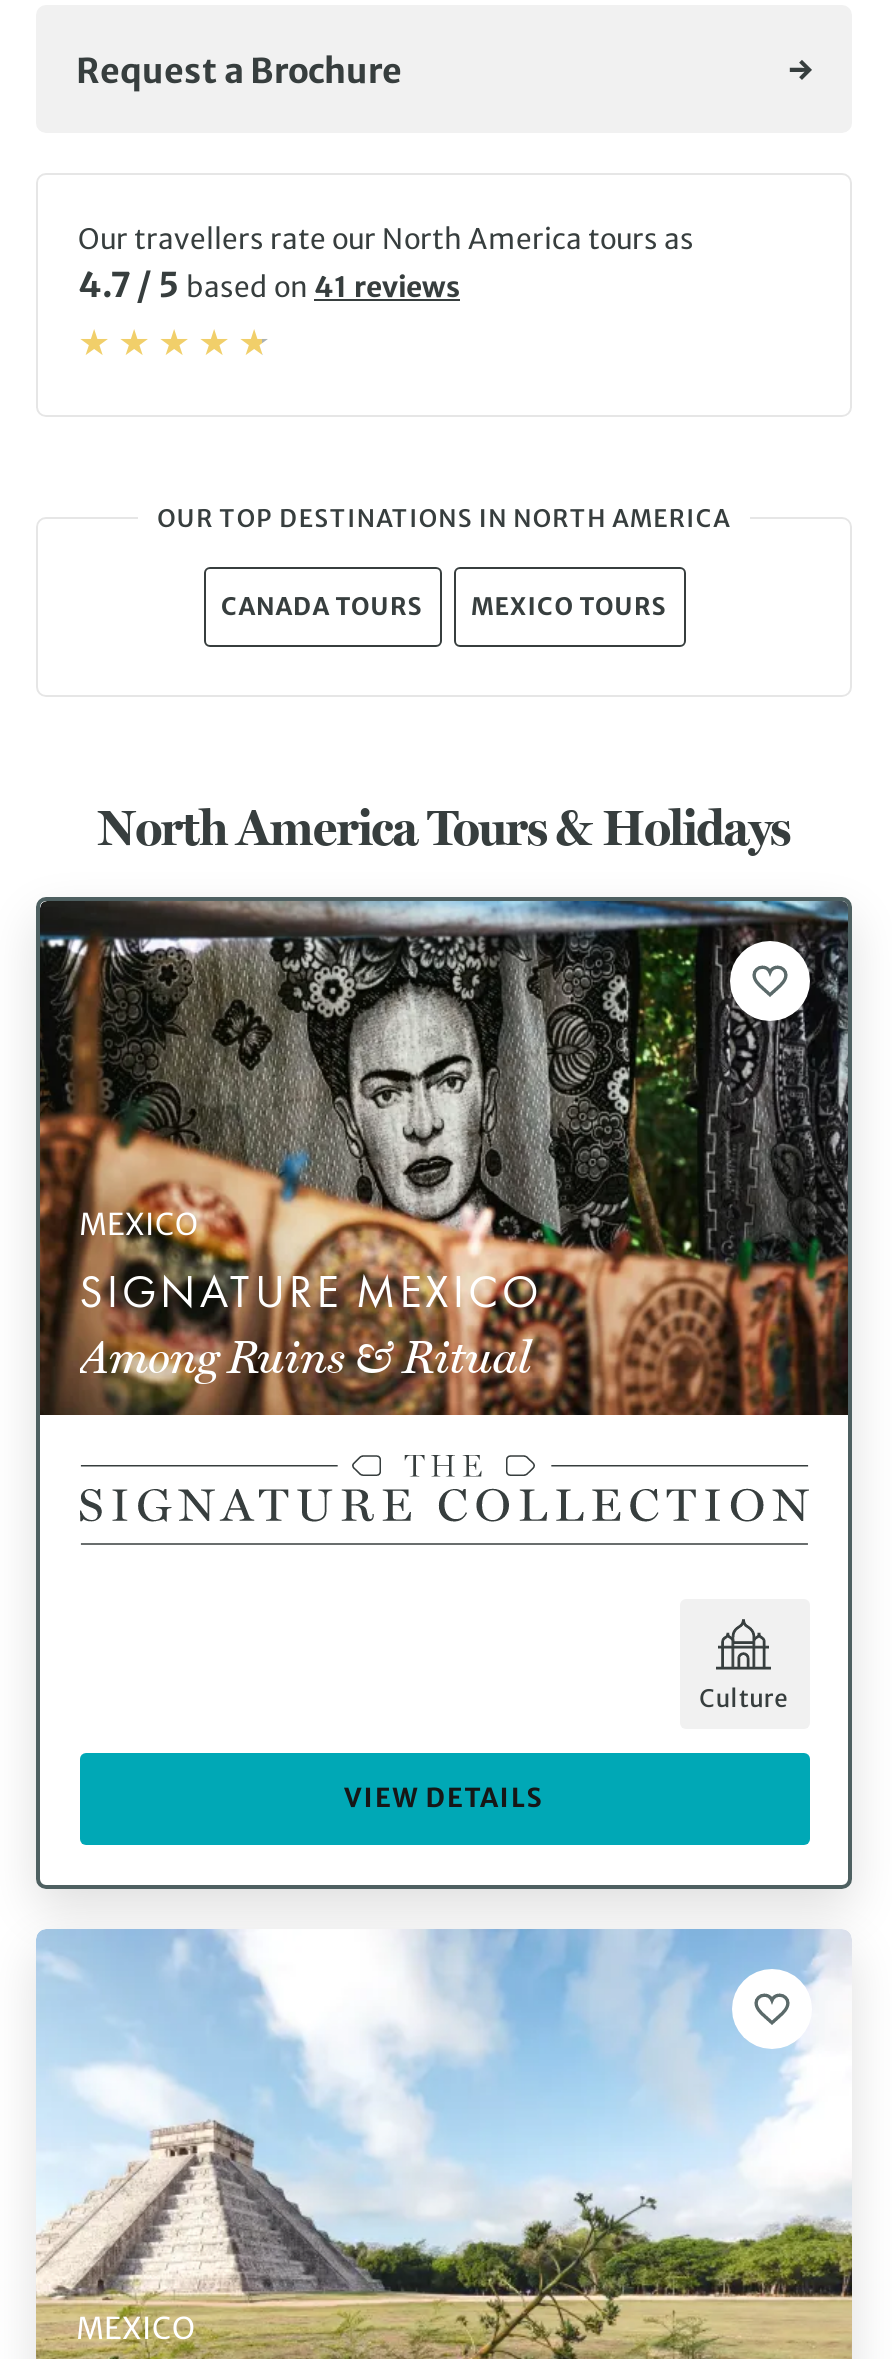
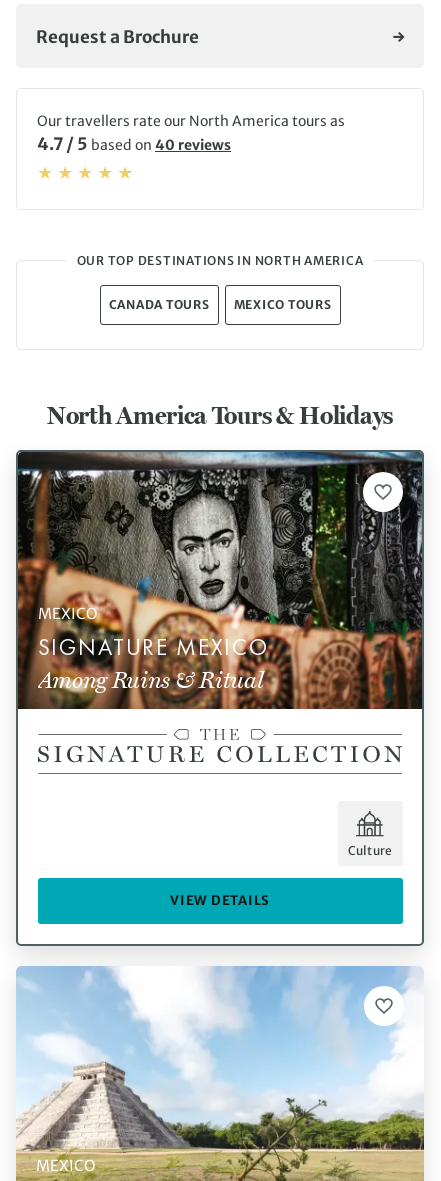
- 4.7 / 5 based on 41 reviews
+ 4.7 / 5 based on 40 reviews
